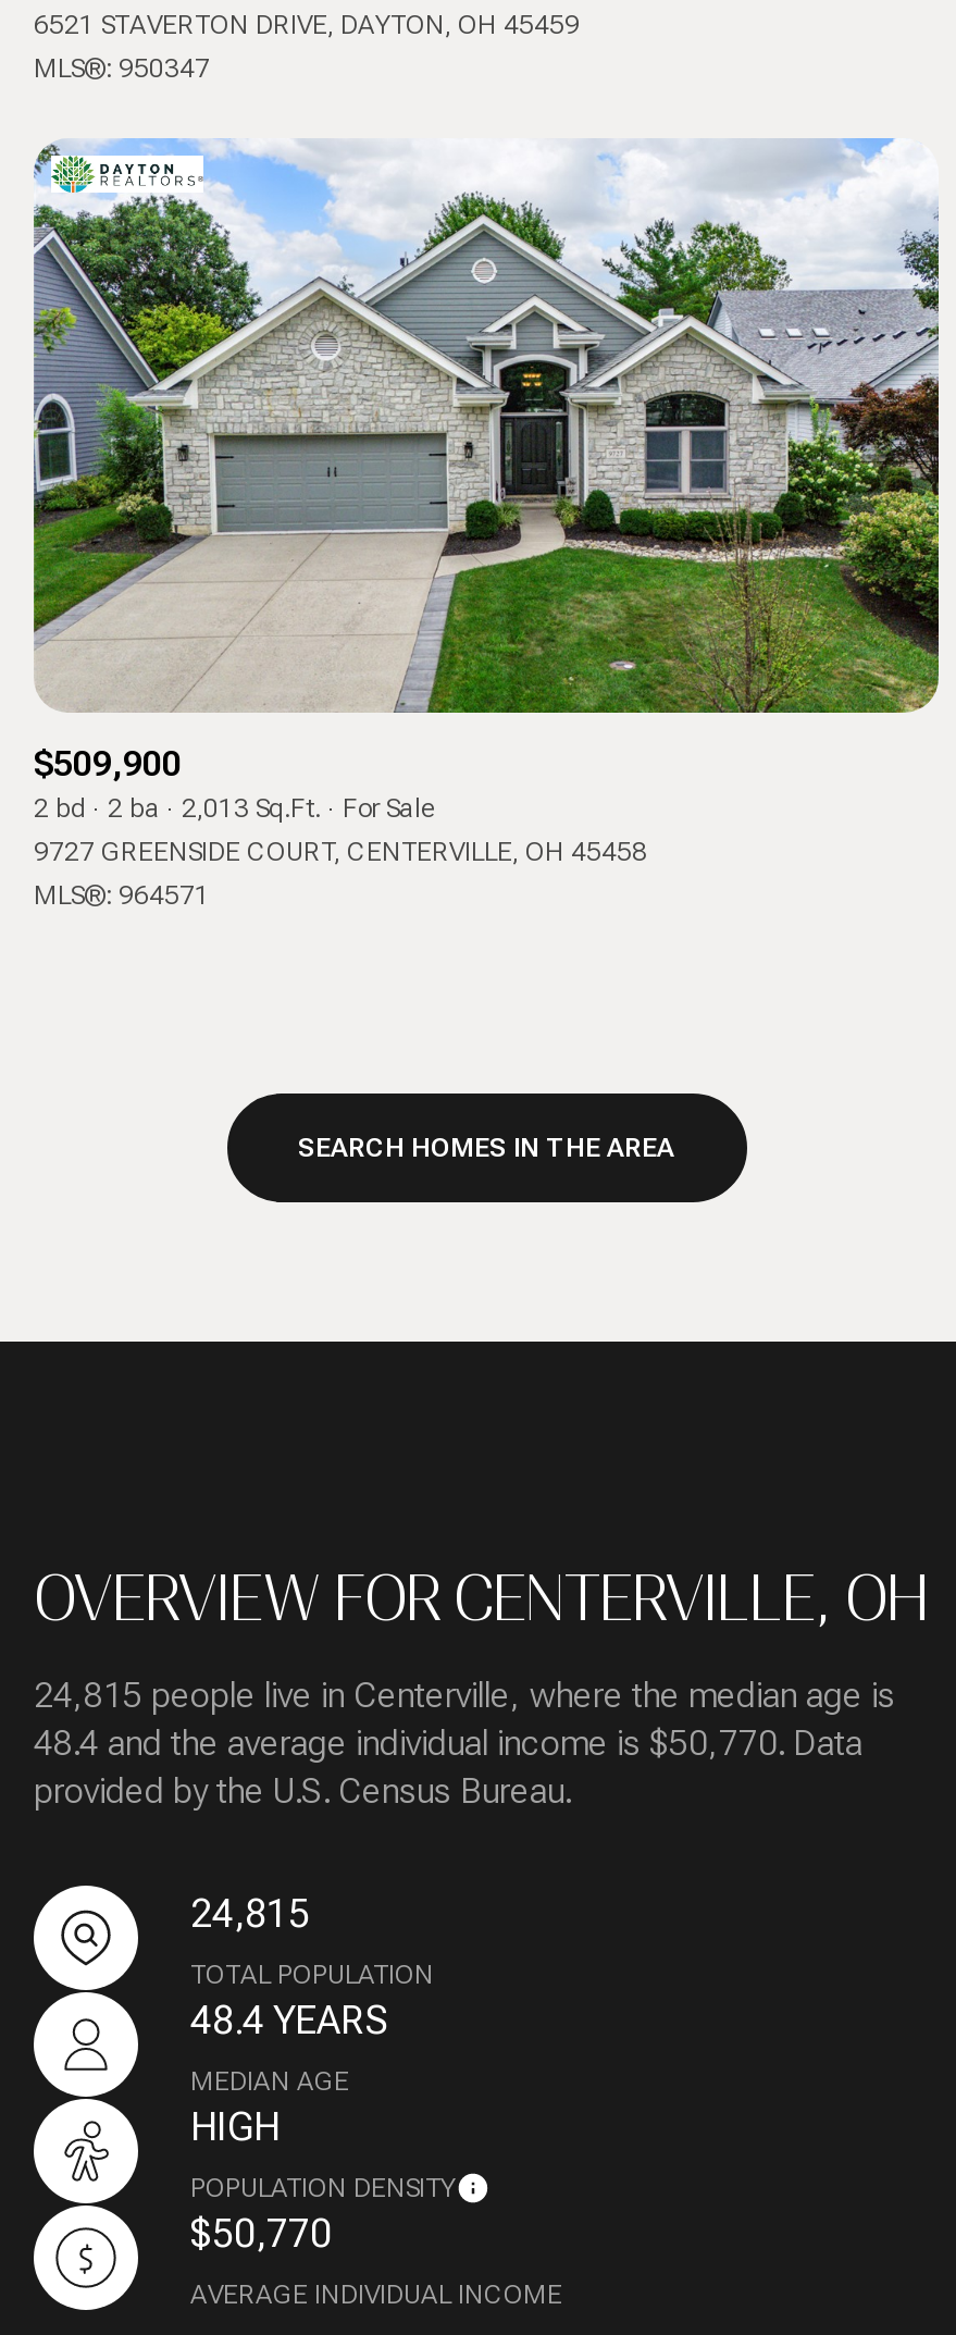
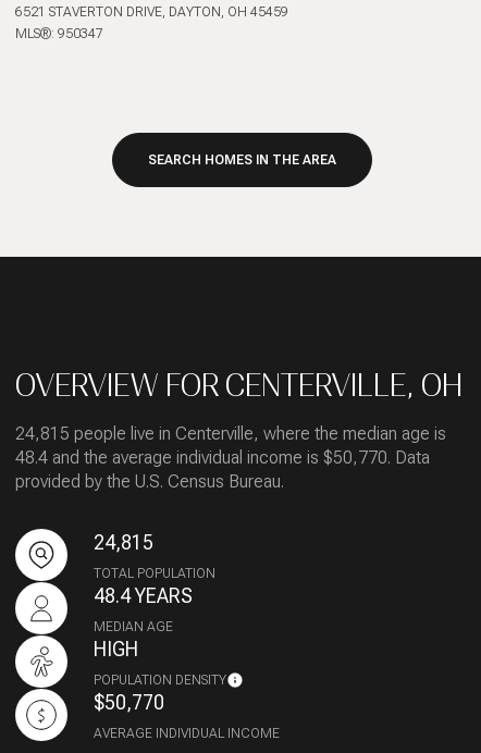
- [image]
- $509,900
- 2 bd
- 2 ba
- 2,013 Sq.Ft.
- For Sale
- 9727 GREENSIDE COURT, CENTERVILLE, OH 45458
- MLS®: 964571
